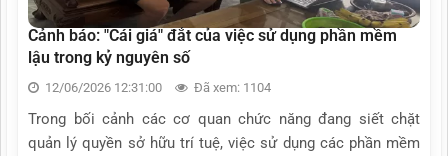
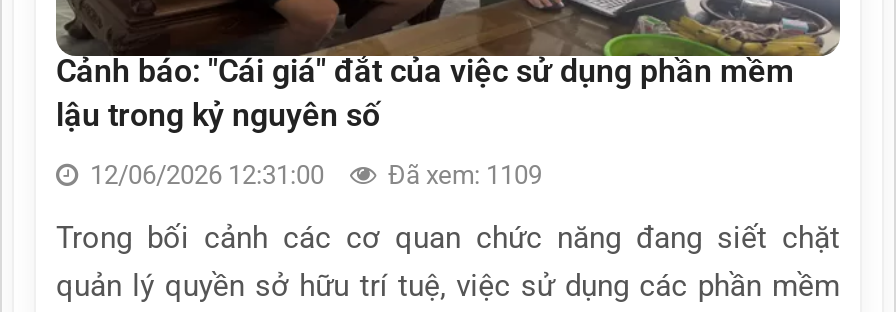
- 12/06/2026 12:31:00 Đã xem: 1104
+ 12/06/2026 12:31:00 Đã xem: 1109
